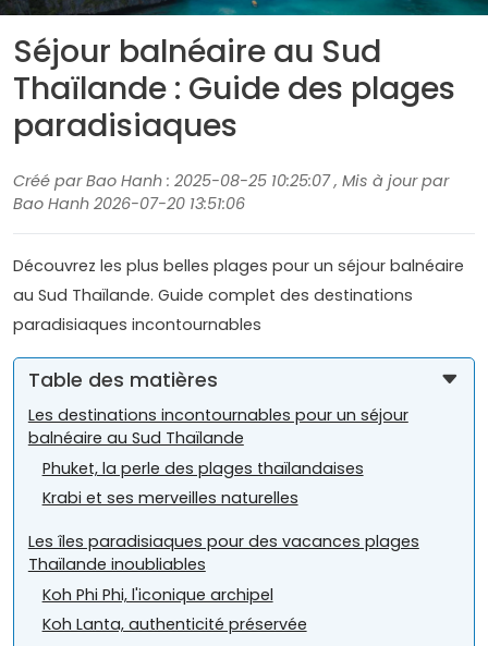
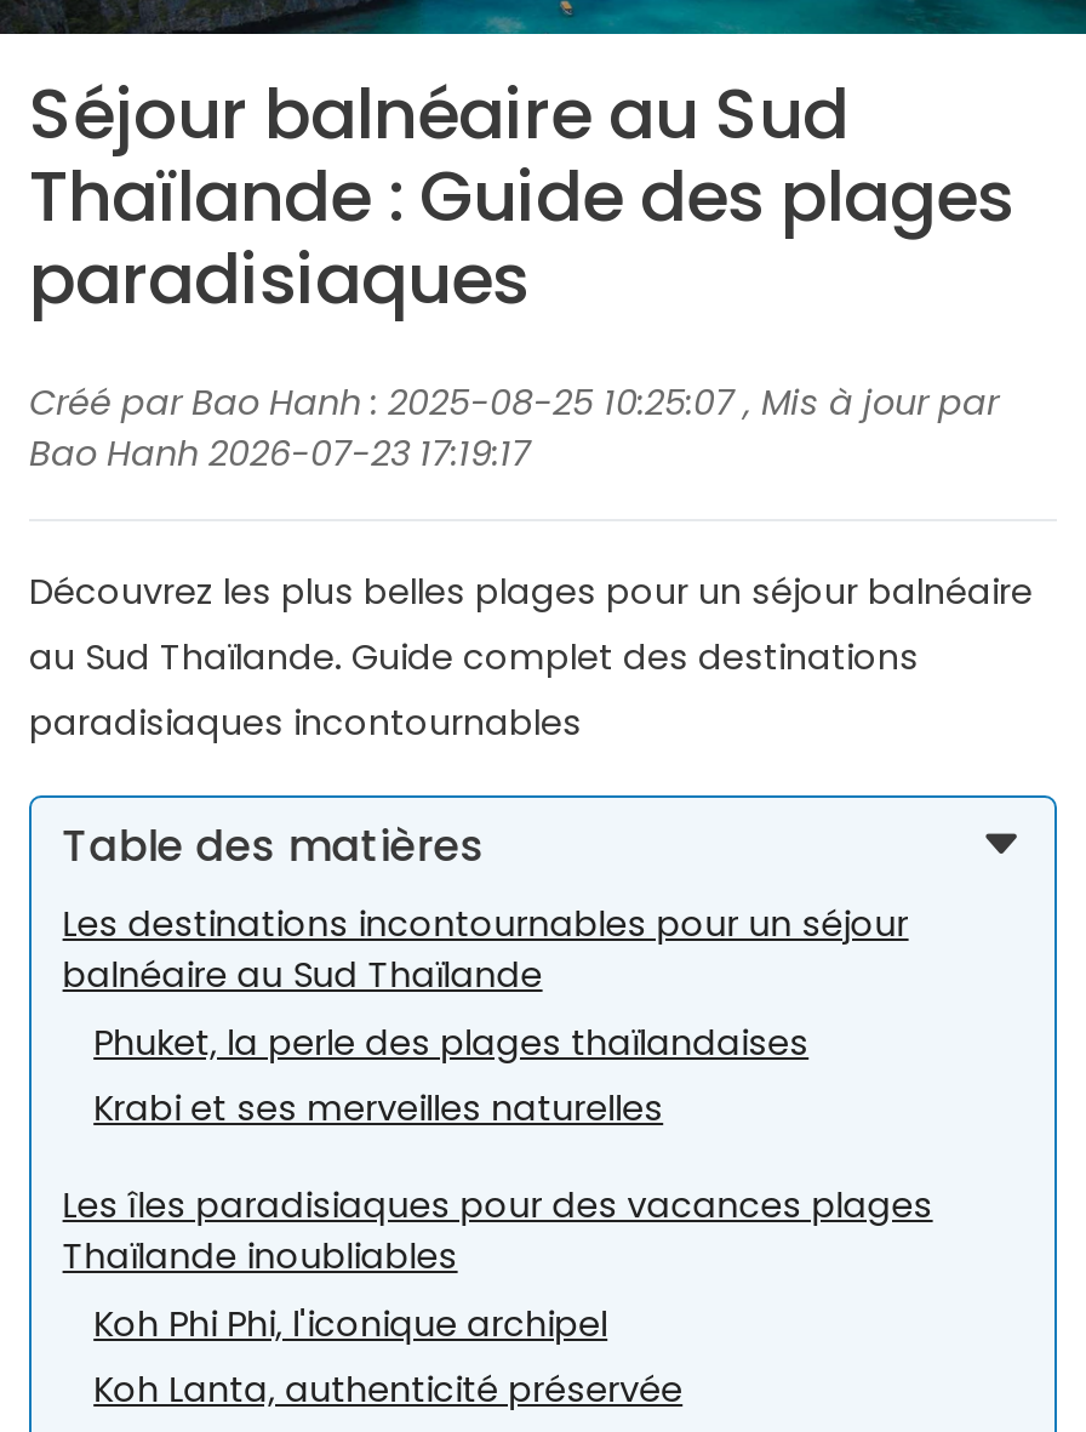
- Bao Hanh 2026-07-20 13:51:06
+ Bao Hanh 2026-07-23 17:19:17
